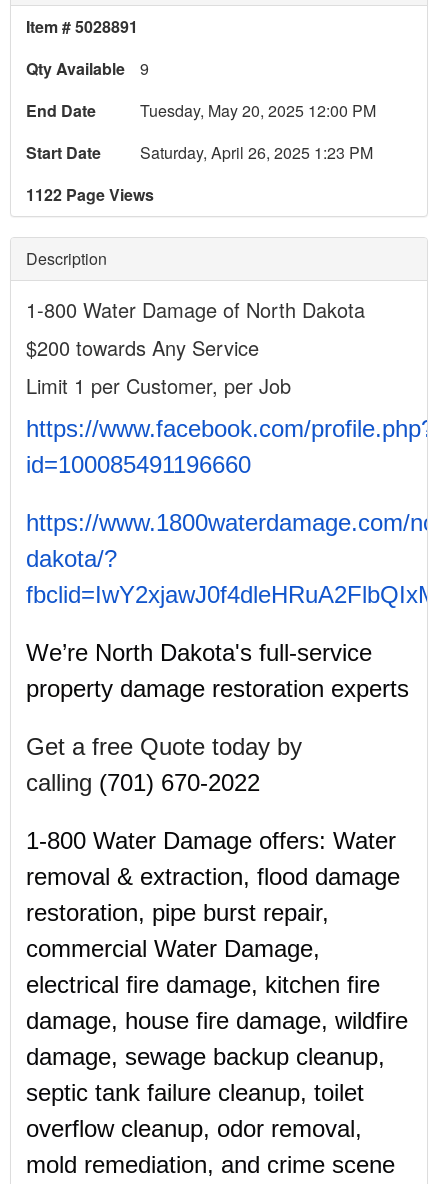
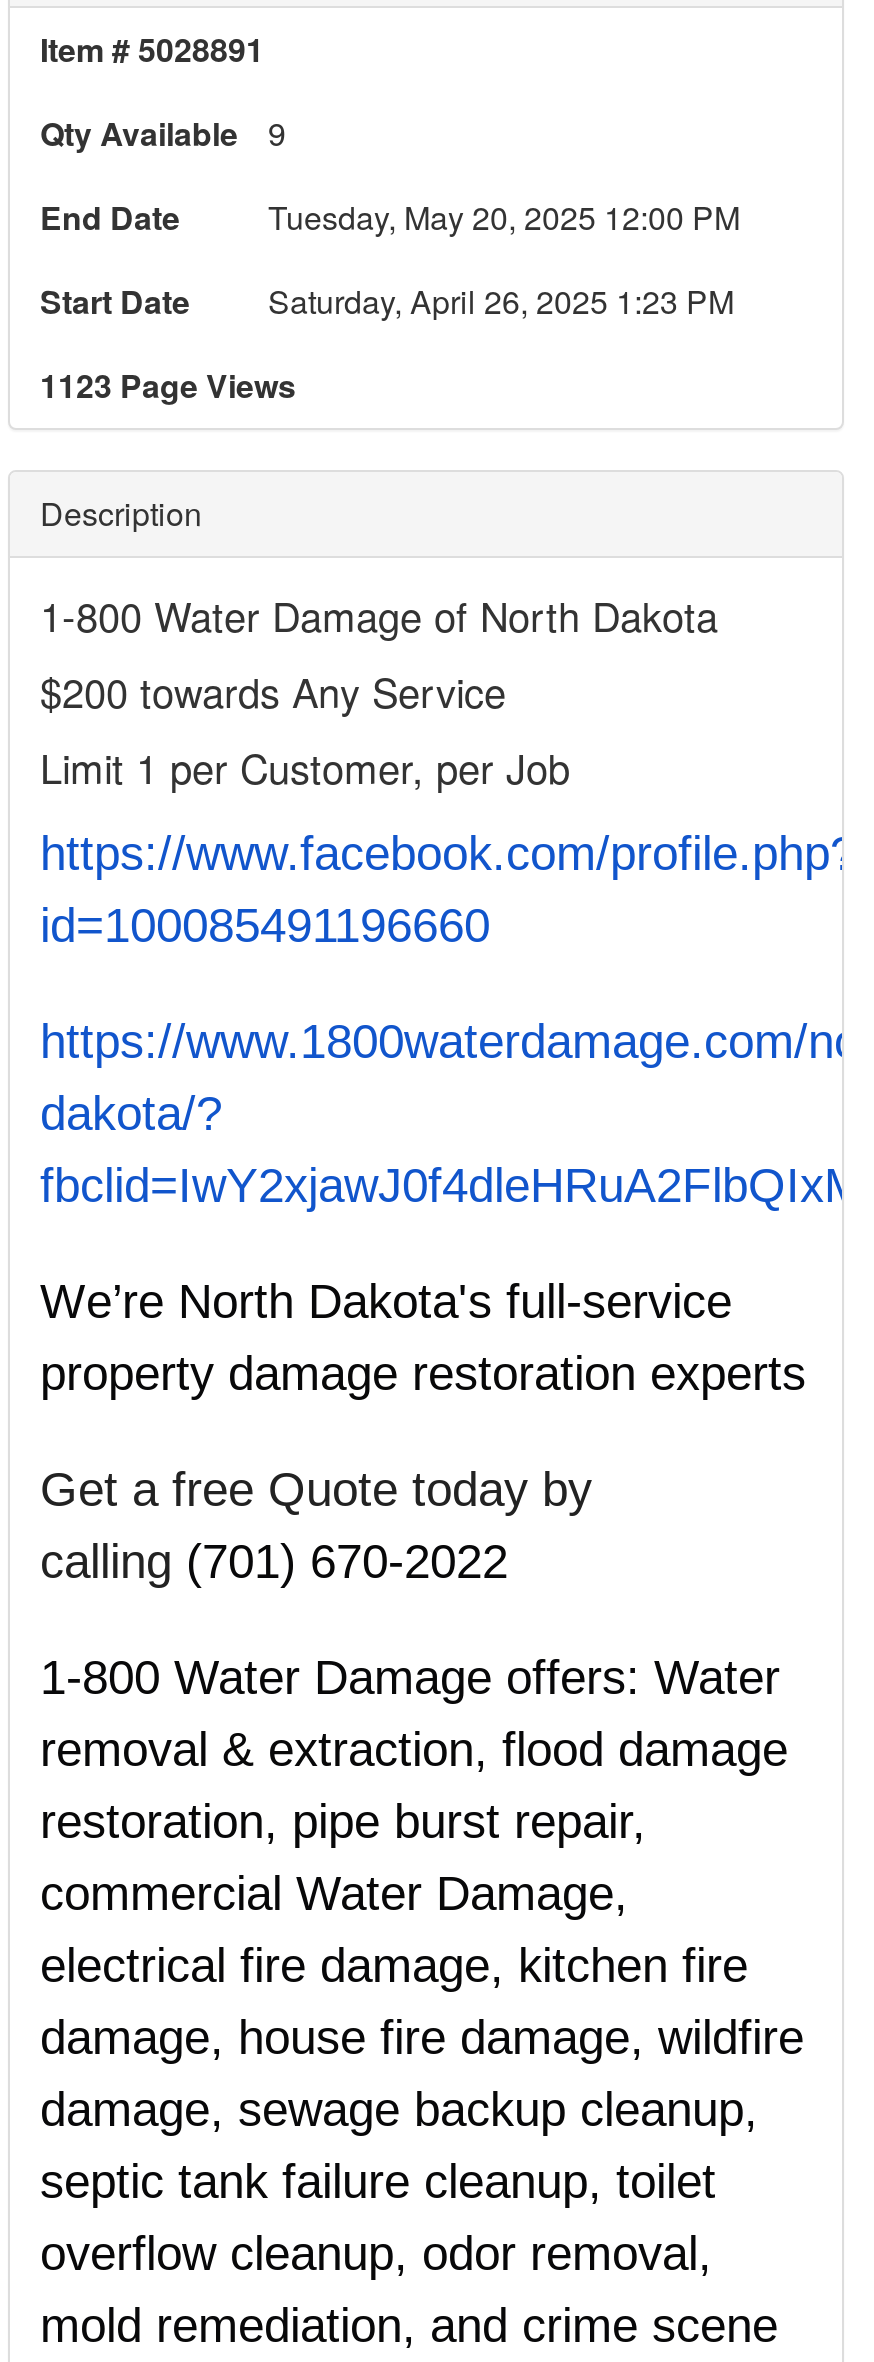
- 1122 Page Views
+ 1123 Page Views
